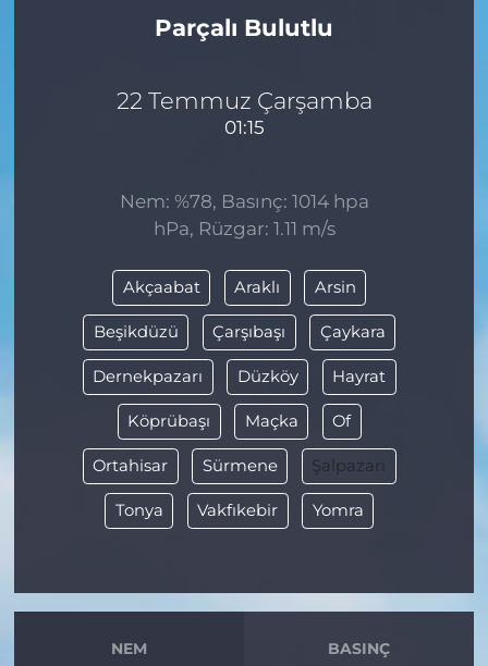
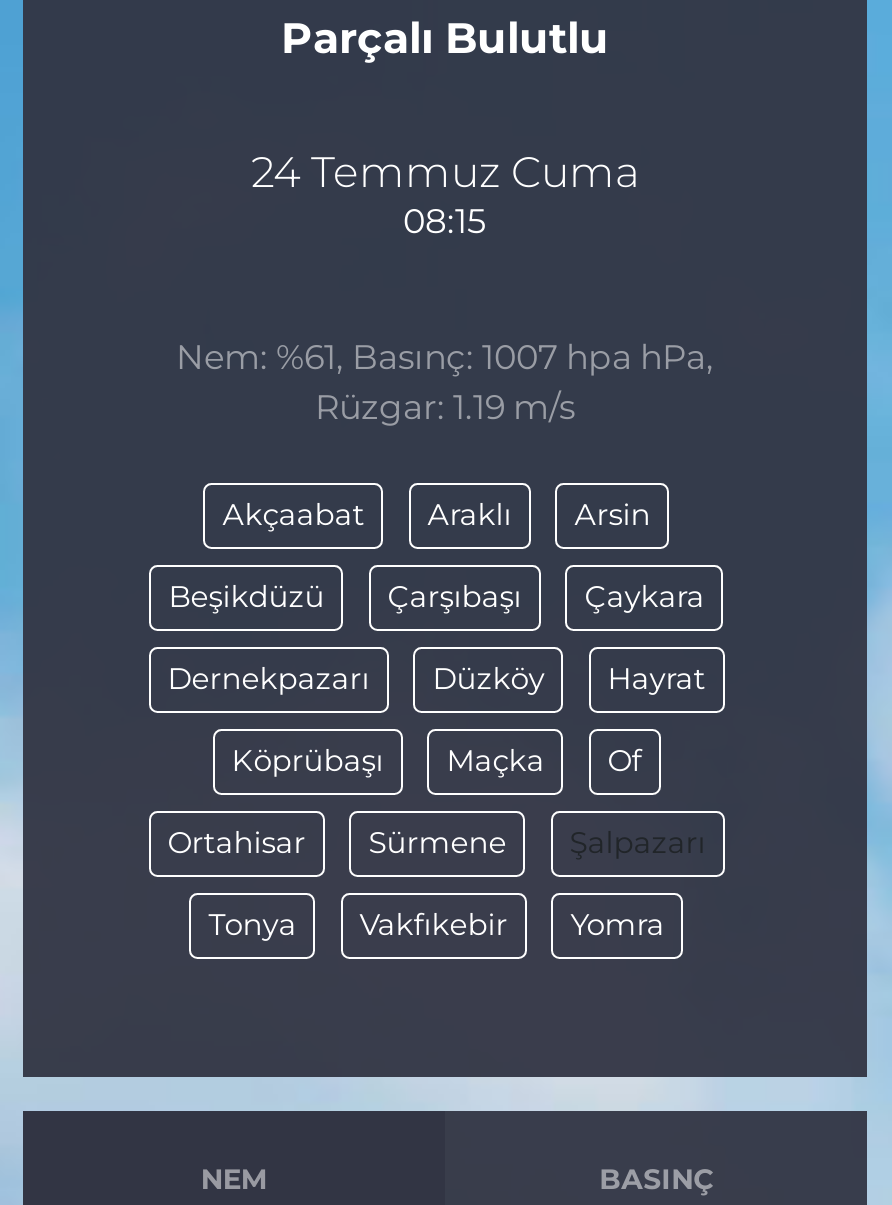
- 22 Temmuz Çarşamba
- 01:15
+ 24 Temmuz Cuma
+ 08:15

- Nem: %78, Basınç: 1014 hpa
- hPa, Rüzgar: 1.11 m/s
+ Nem: %61, Basınç: 1007 hpa hPa,
+ Rüzgar: 1.19 m/s
